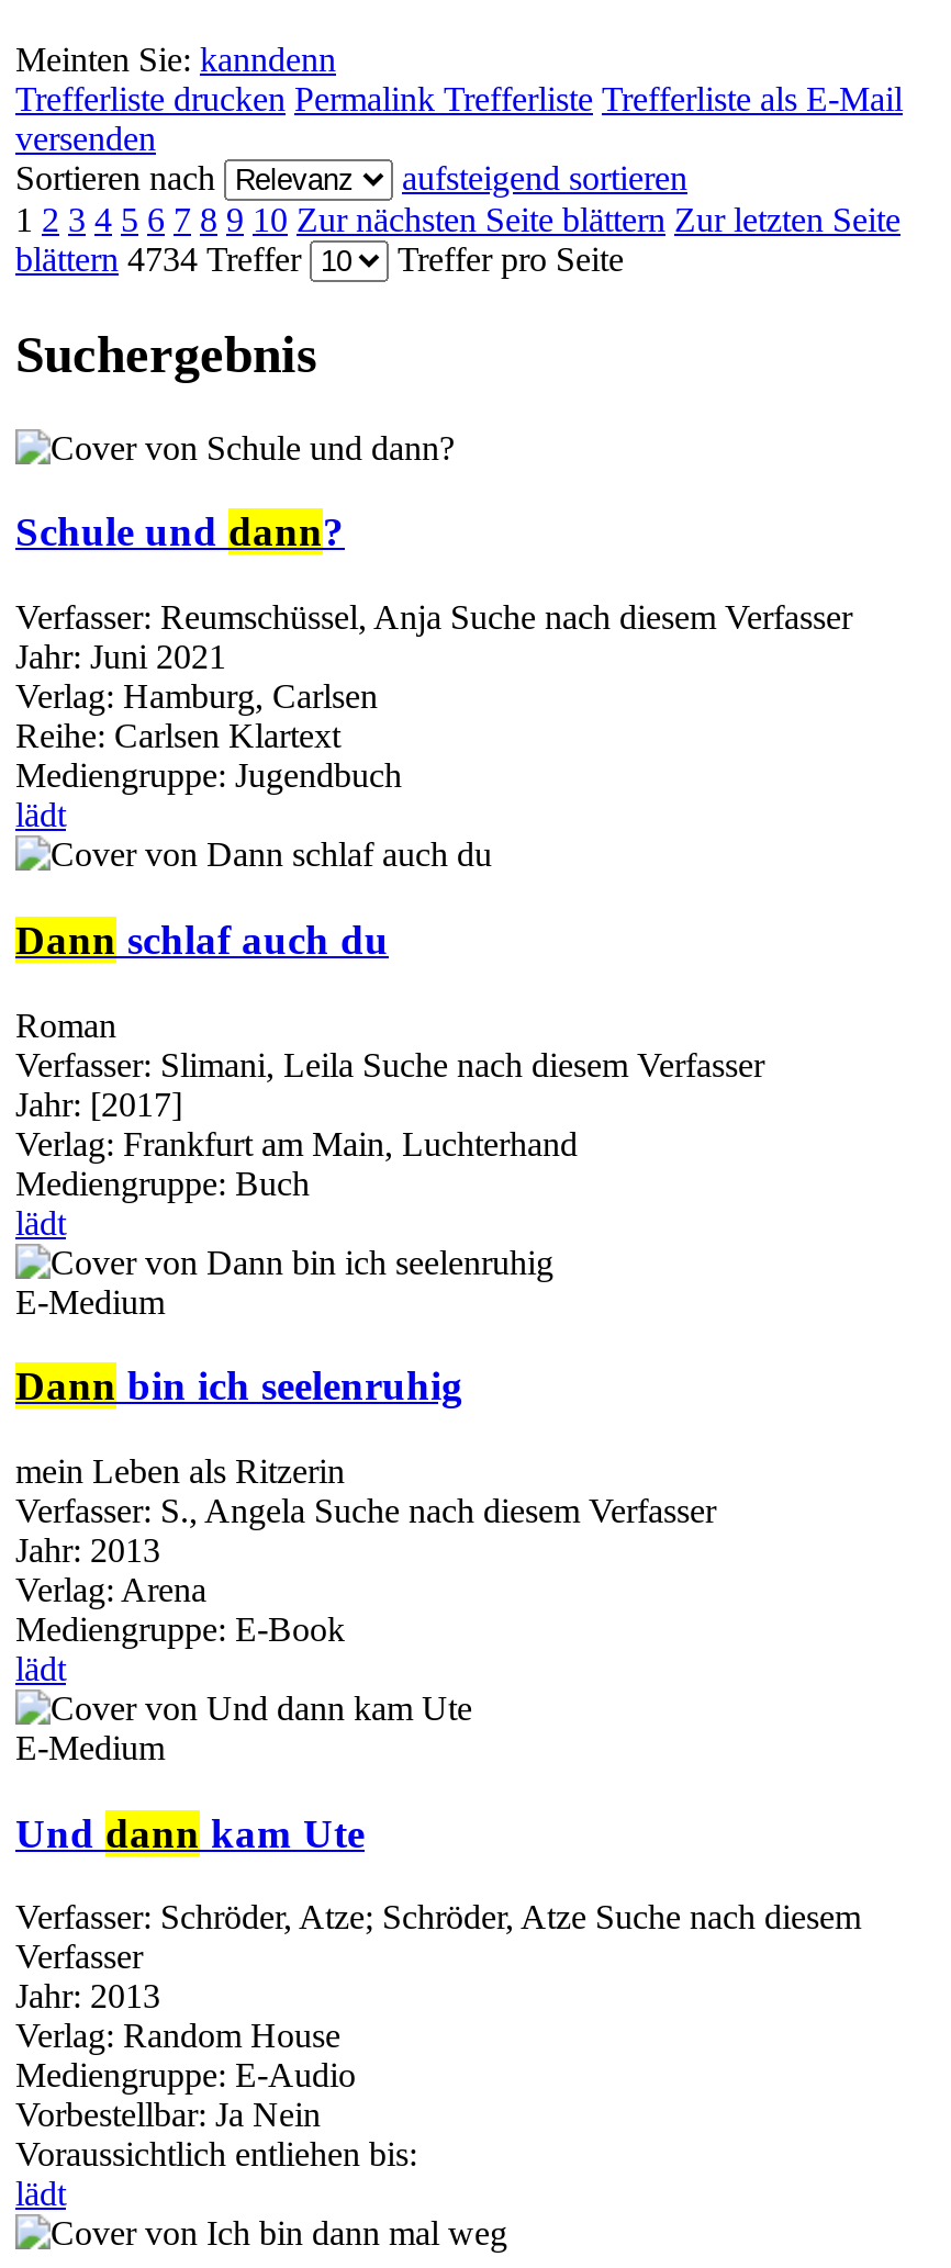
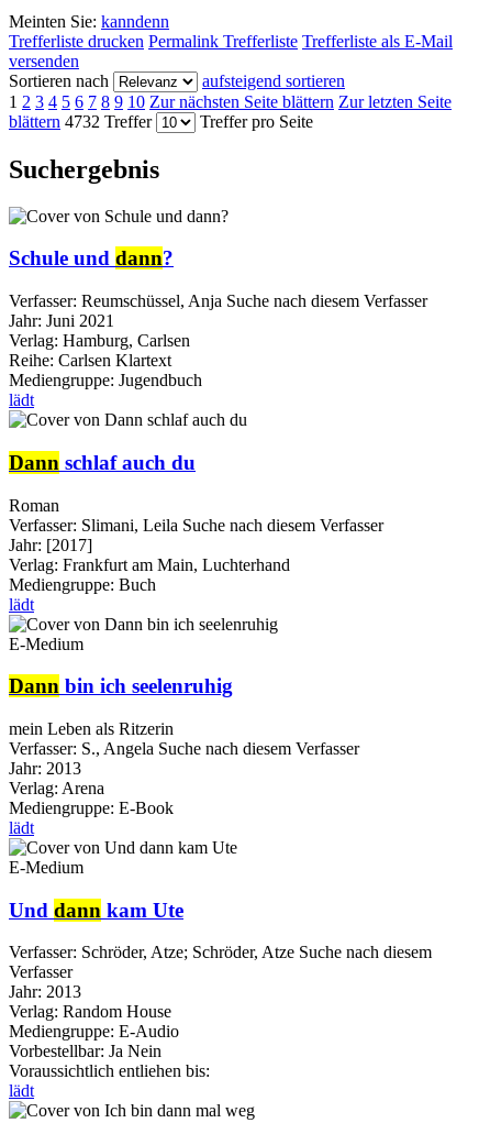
- blättern 4734 Treffer
+ blättern 4732 Treffer
